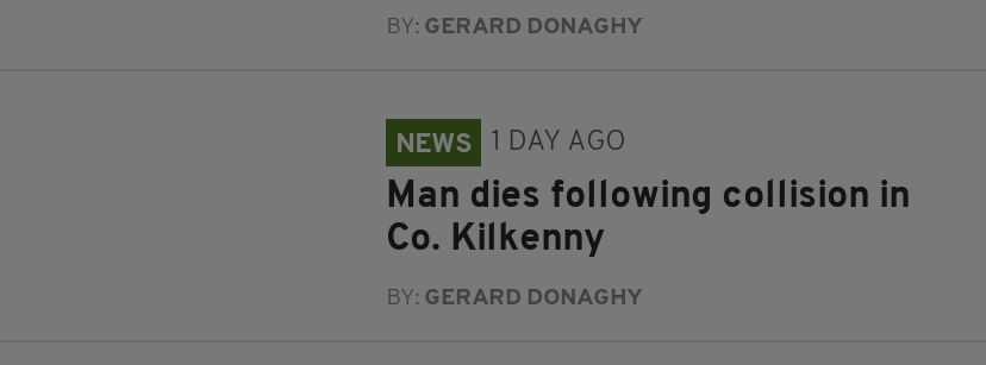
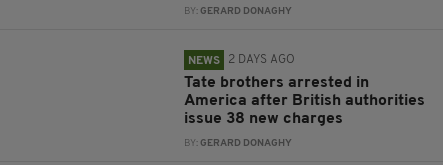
- NEWS 1 DAY AGO
+ NEWS 2 DAYS AGO

- Man dies following collision in
- Co. Kilkenny
+ Tate brothers arrested in
+ America after British authorities
+ issue 38 new charges
